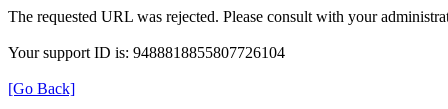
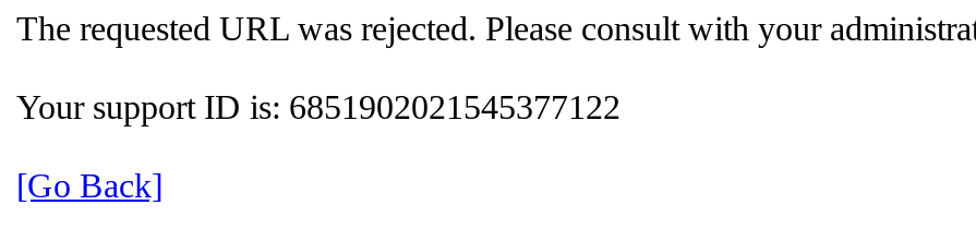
- Your support ID is: 9488818855807726104
+ Your support ID is: 6851902021545377122
